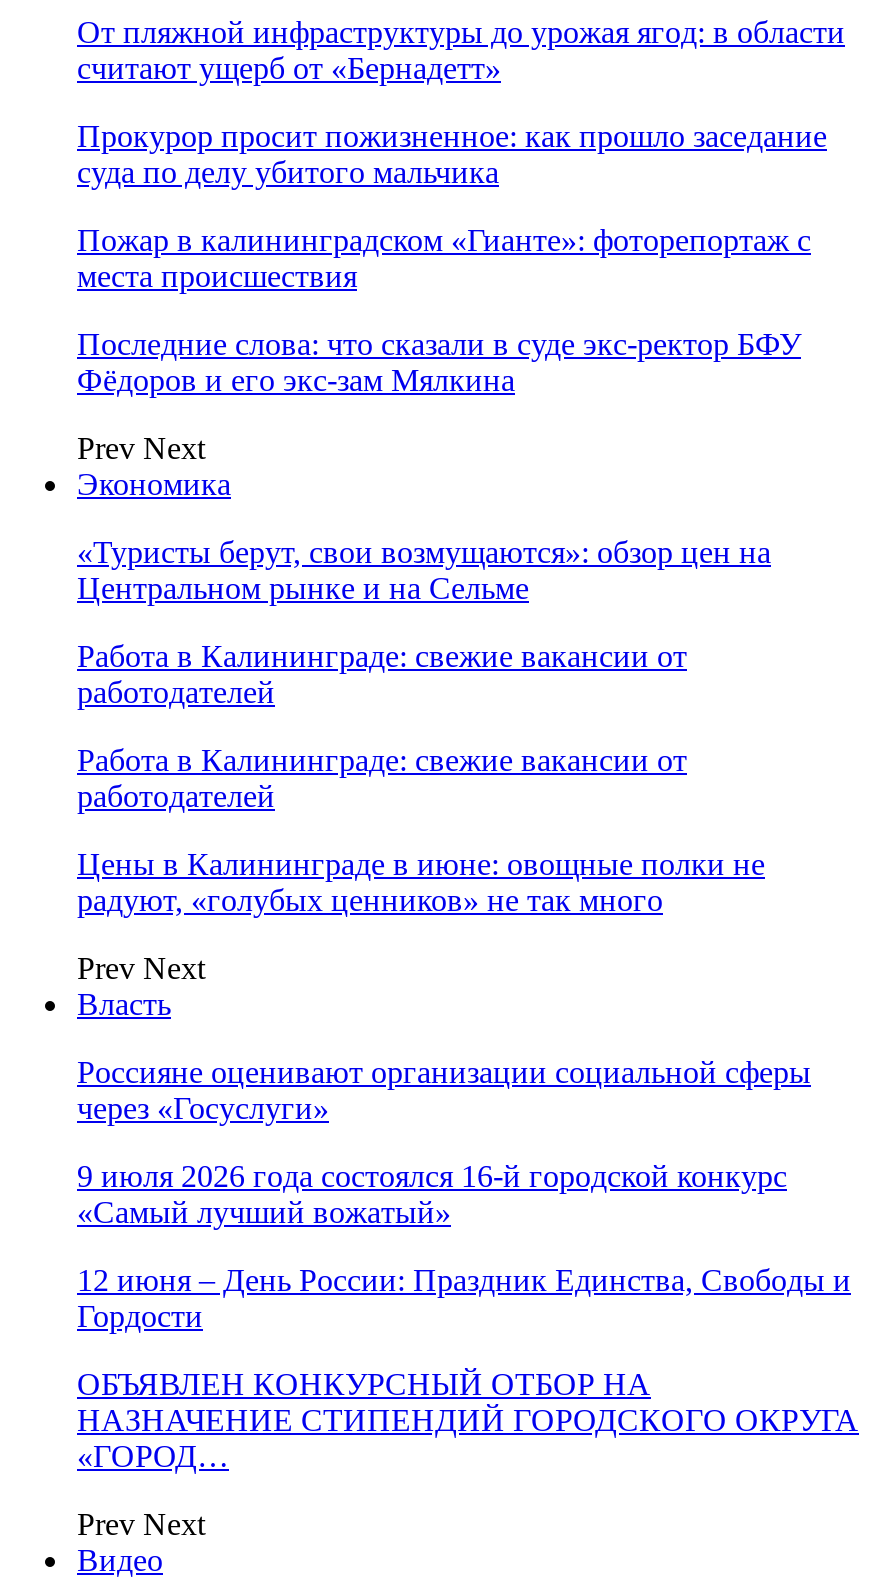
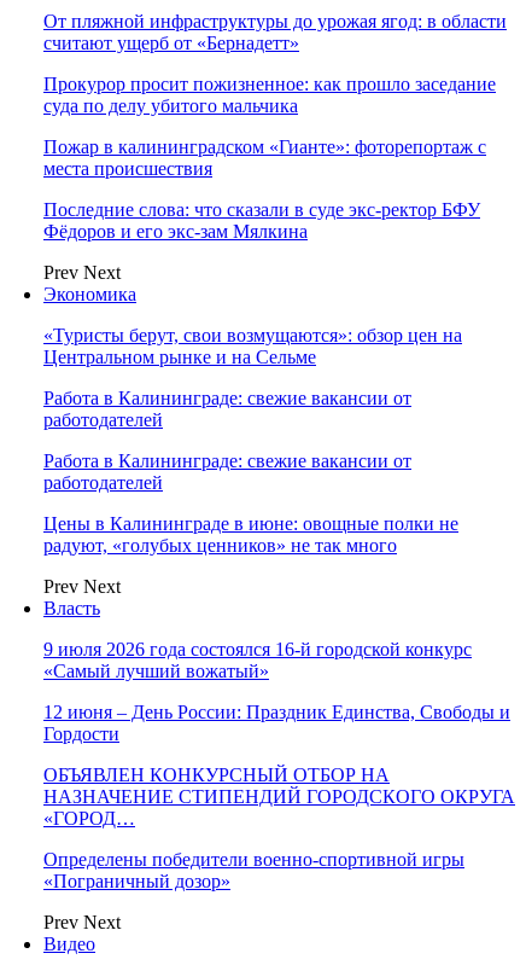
- Россияне оценивают организации социальной сферы
- через «Госуслуги»

moved up: 9 июля 2026 года состоялся 16-й городской конкурс | «Самый лучший вожатый» | 12 июня – День России: Праздник Единства, Свободы и | Гордости | ОБЪЯВЛЕН КОНКУРСНЫЙ ОТБОР НА | НАЗНАЧЕНИЕ СТИПЕНДИЙ ГОРОДСКОГО ОКРУГА | «ГОРОД…

+ Определены победители военно‑спортивной игры
+ «Пограничный дозор»
